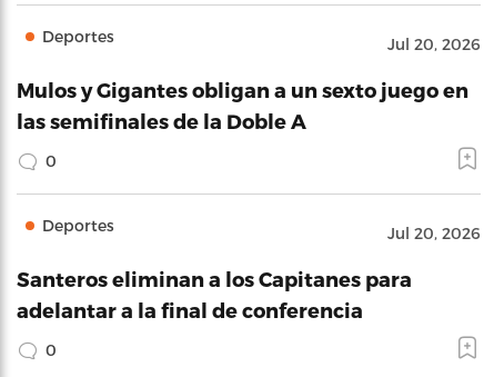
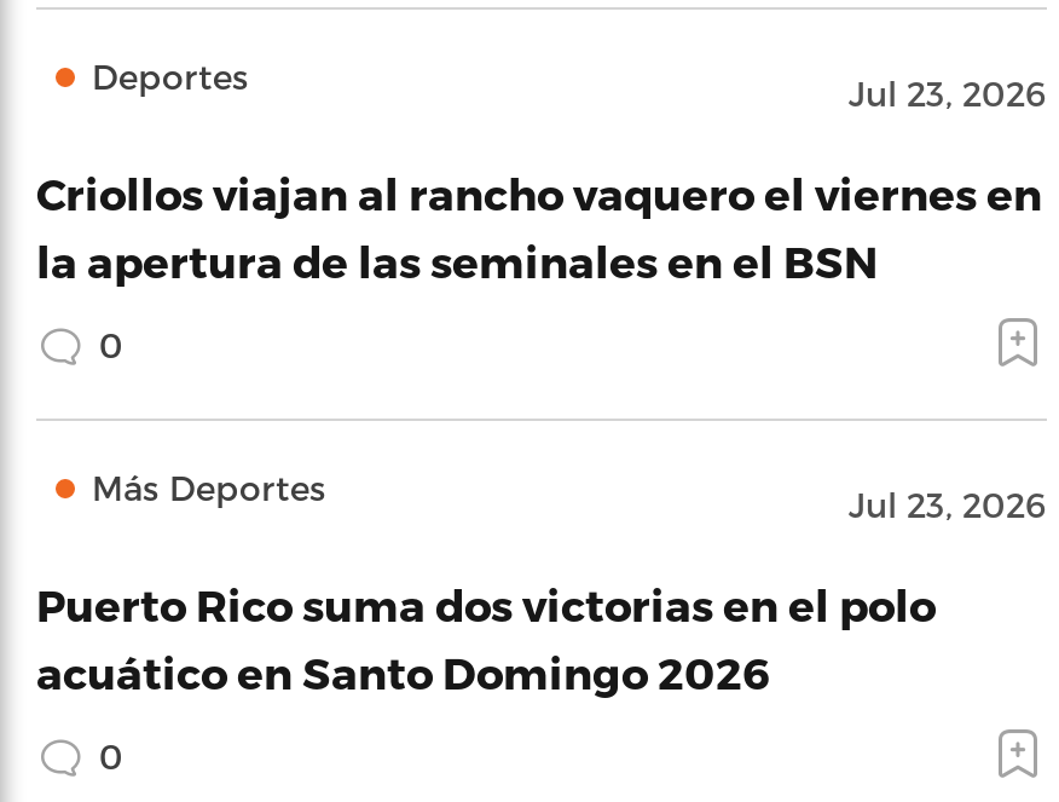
- Jul 20, 2026
+ Jul 23, 2026

- Mulos y Gigantes obligan a un sexto juego en
- las semifinales de la Doble A
+ Criollos viajan al rancho vaquero el viernes en
+ la apertura de las seminales en el BSN

- Deportes
- Jul 20, 2026
+ Más Deportes
+ Jul 23, 2026

- Santeros eliminan a los Capitanes para
- adelantar a la final de conferencia
+ Puerto Rico suma dos victorias en el polo
+ acuático en Santo Domingo 2026
